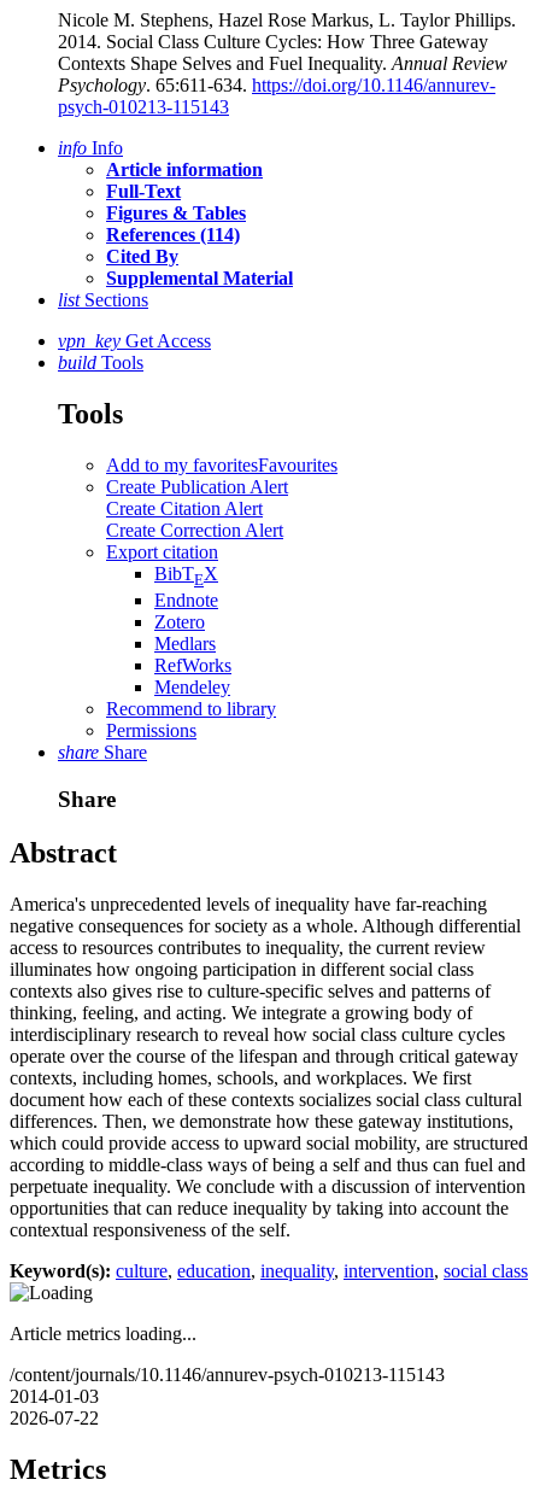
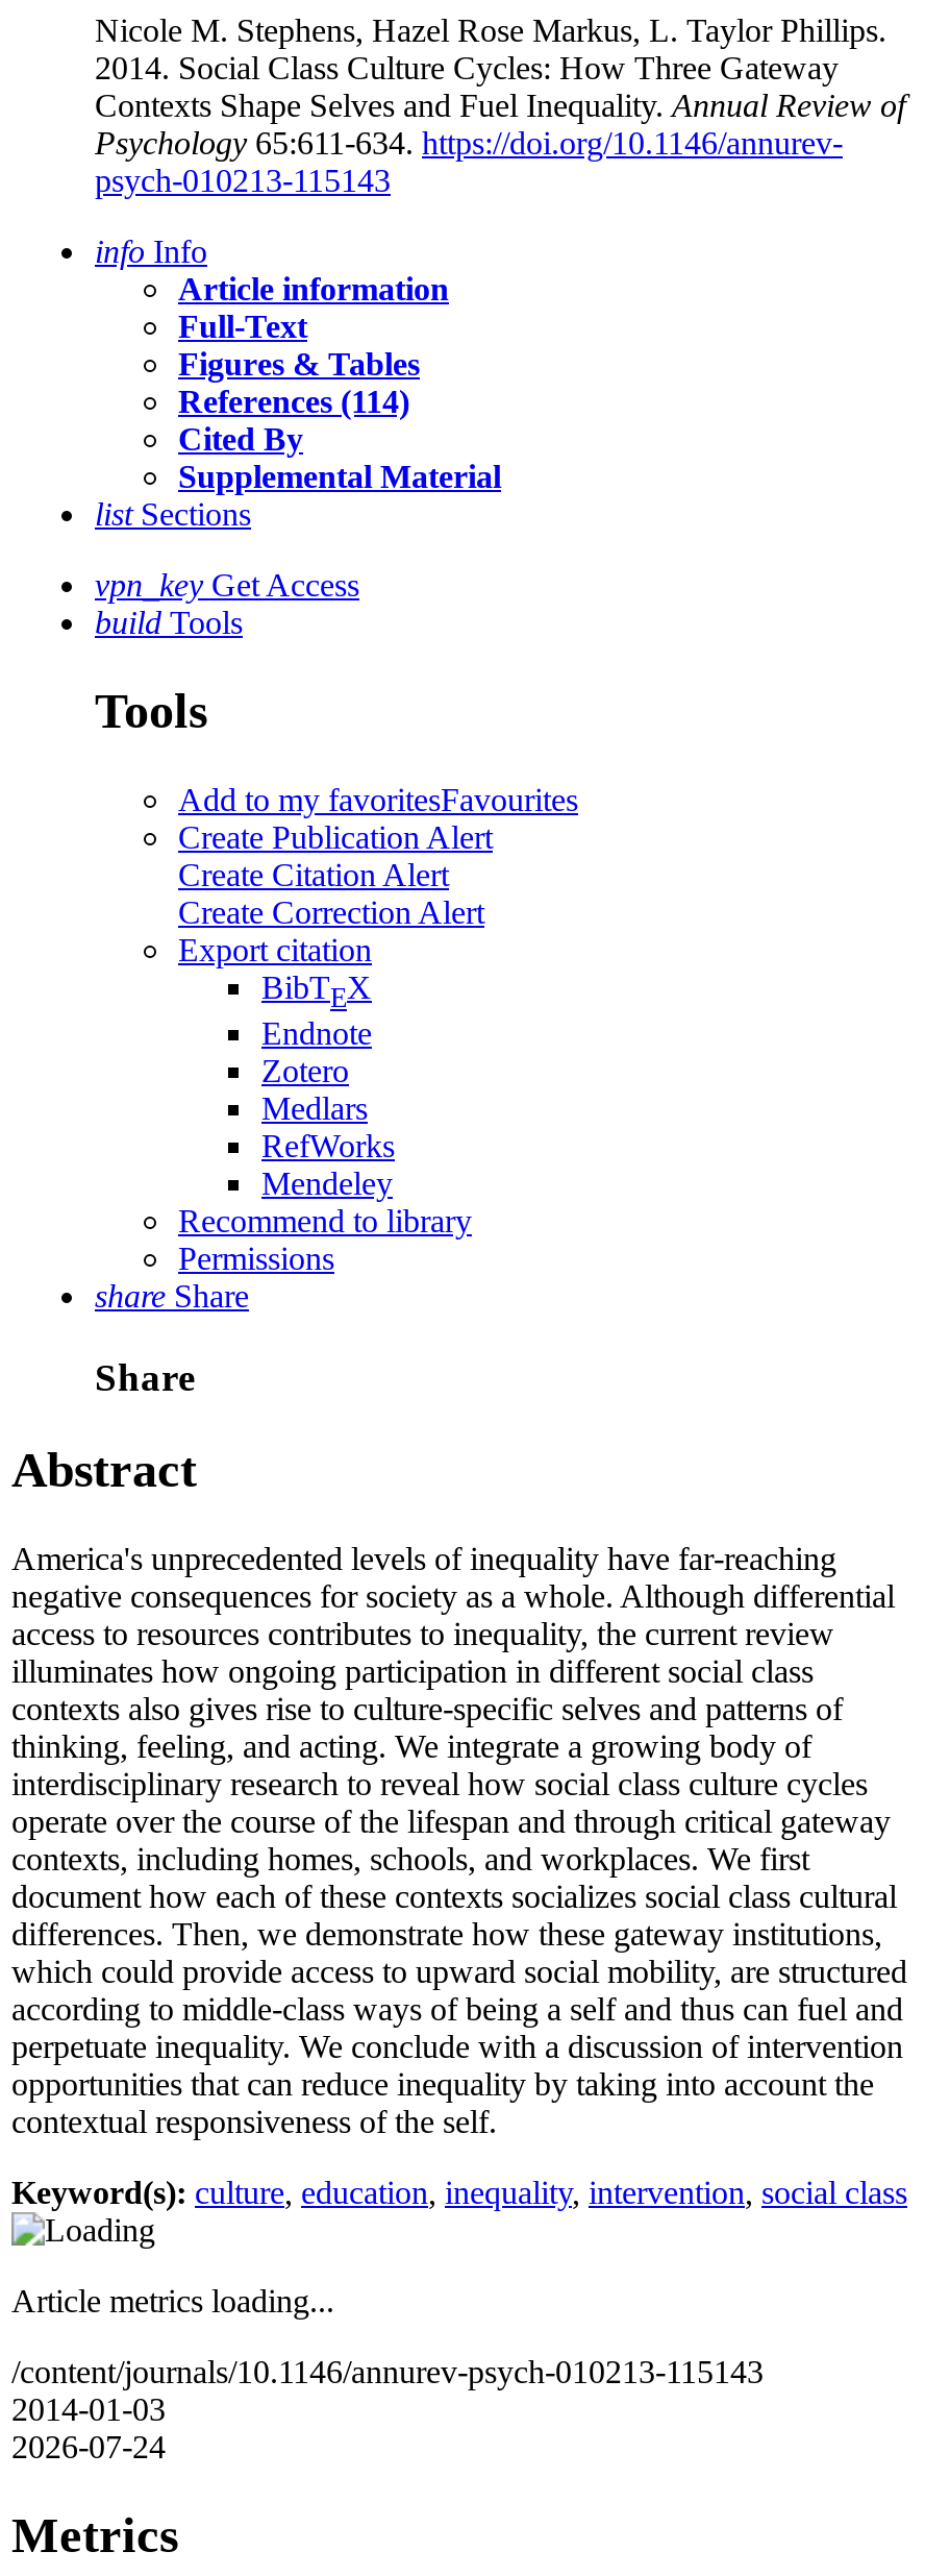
- Contexts Shape Selves and Fuel Inequality. Annual Review
- Psychology. 65:611-634. https://doi.org/10.1146/annurev-
+ Contexts Shape Selves and Fuel Inequality. Annual Review of
+ Psychology 65:611-634. https://doi.org/10.1146/annurev-

- 2026-07-22
+ 2026-07-24
